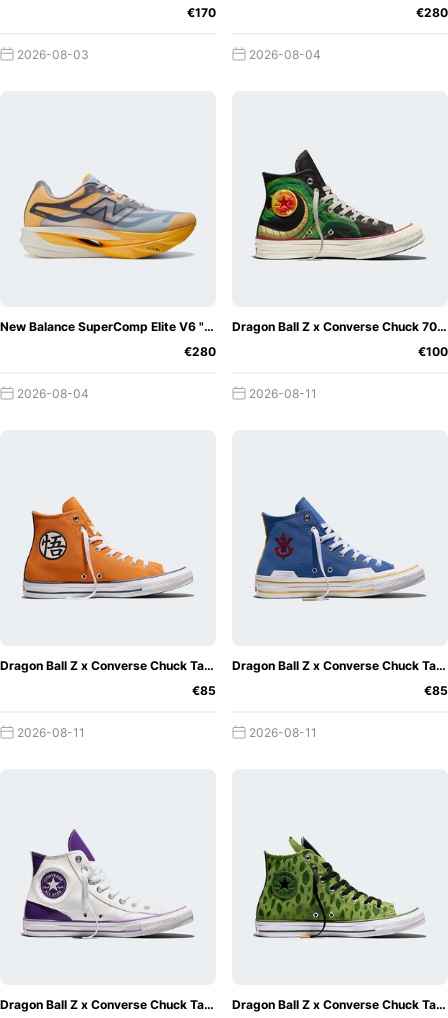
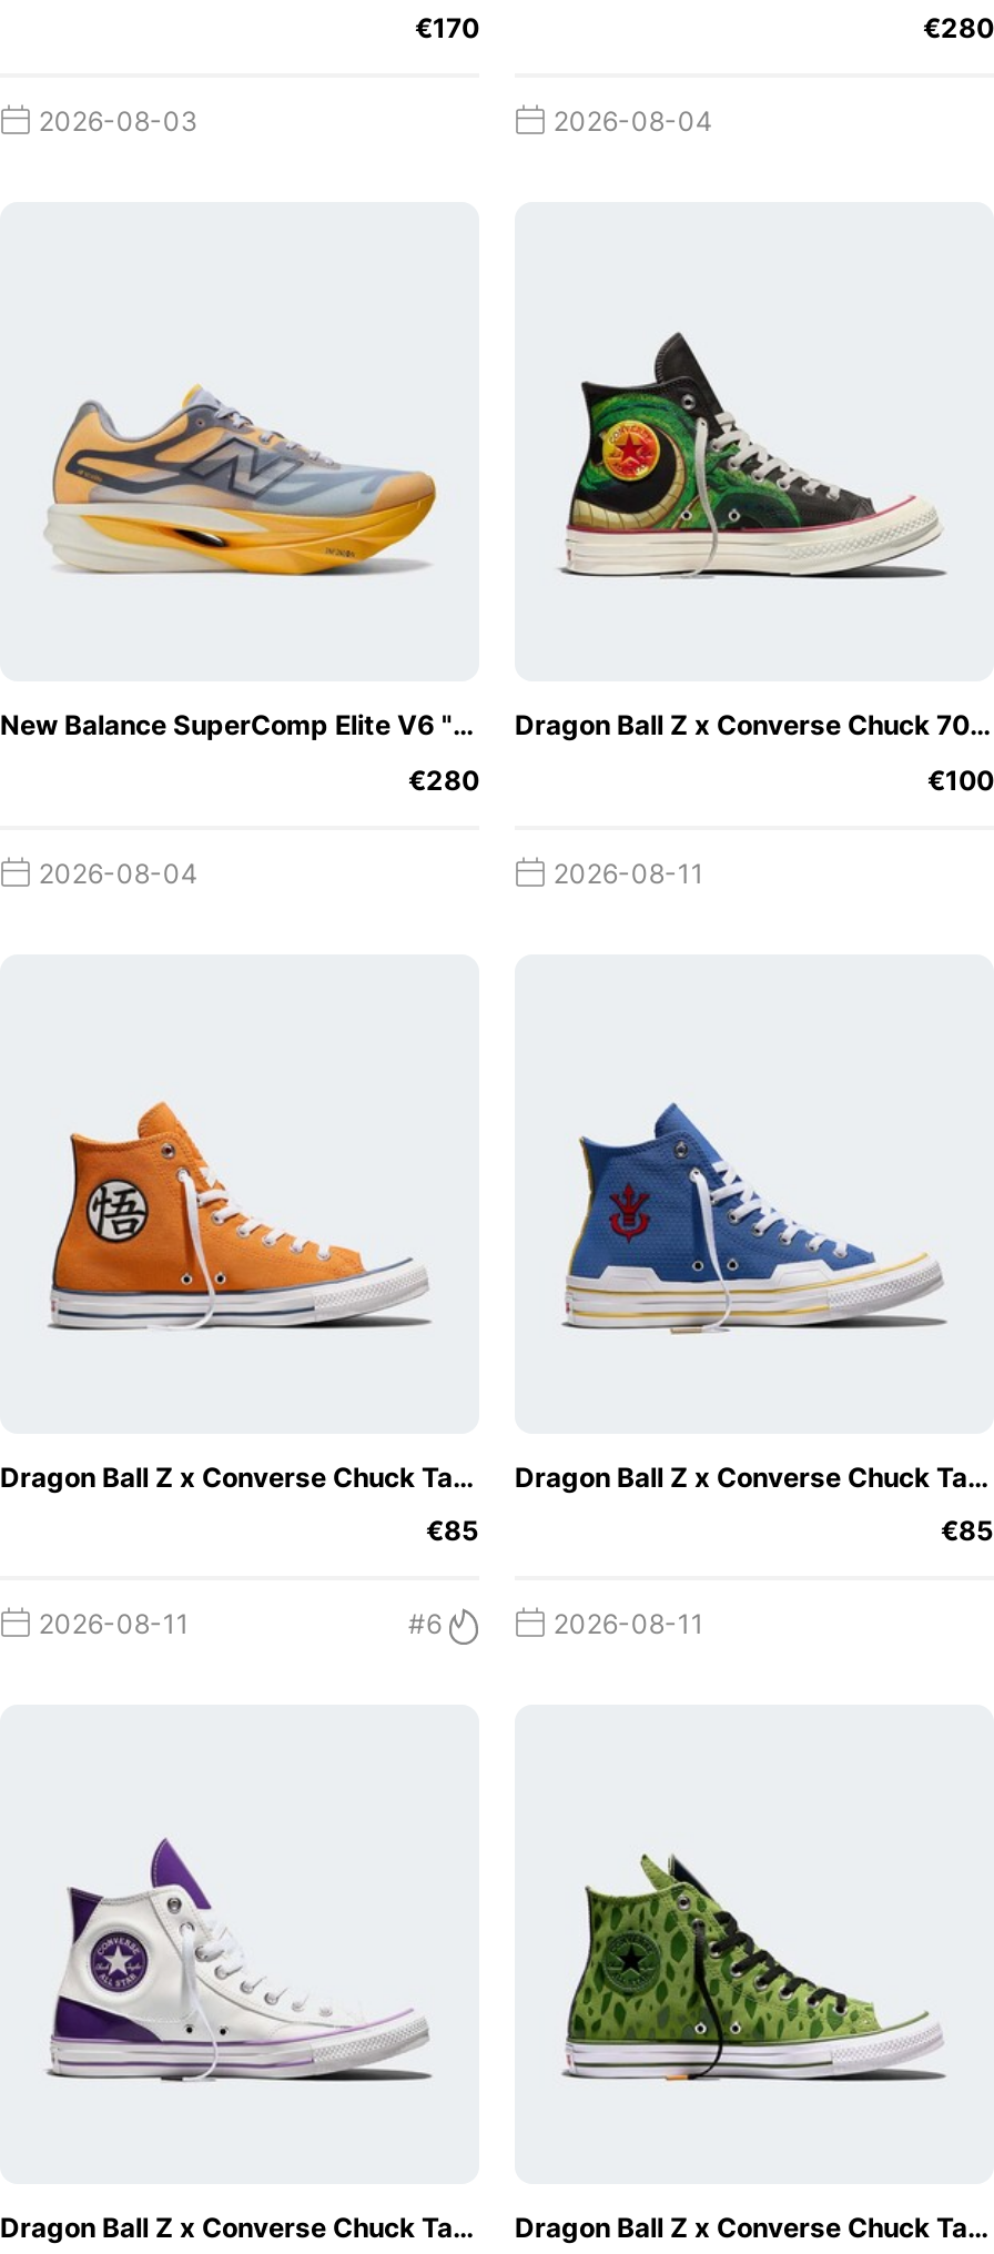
+ #6
